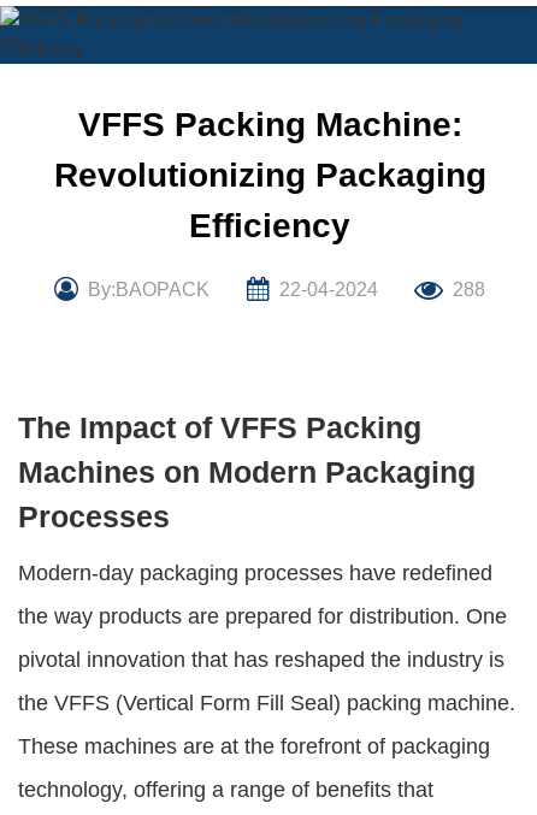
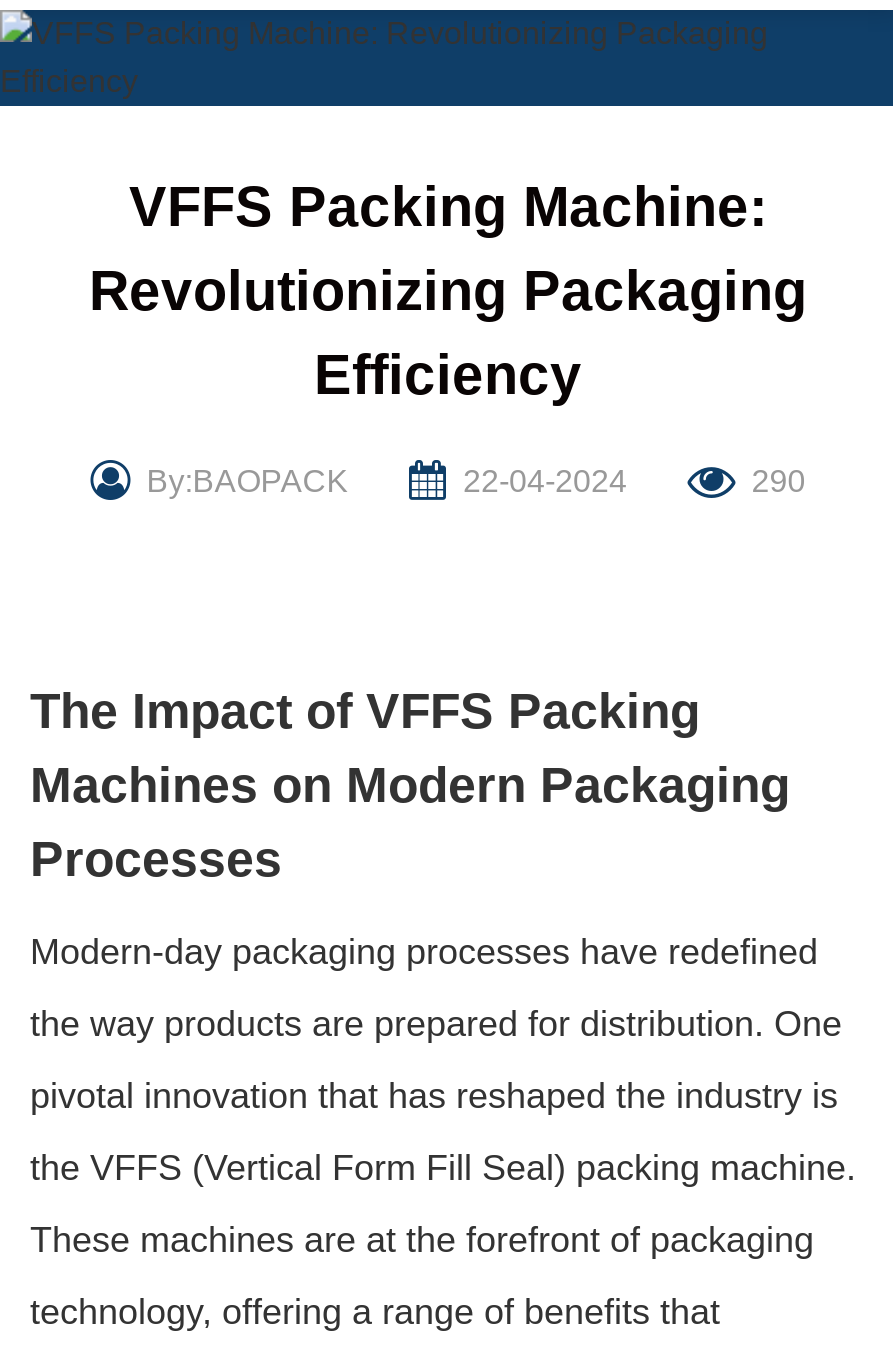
- 288
+ 290
